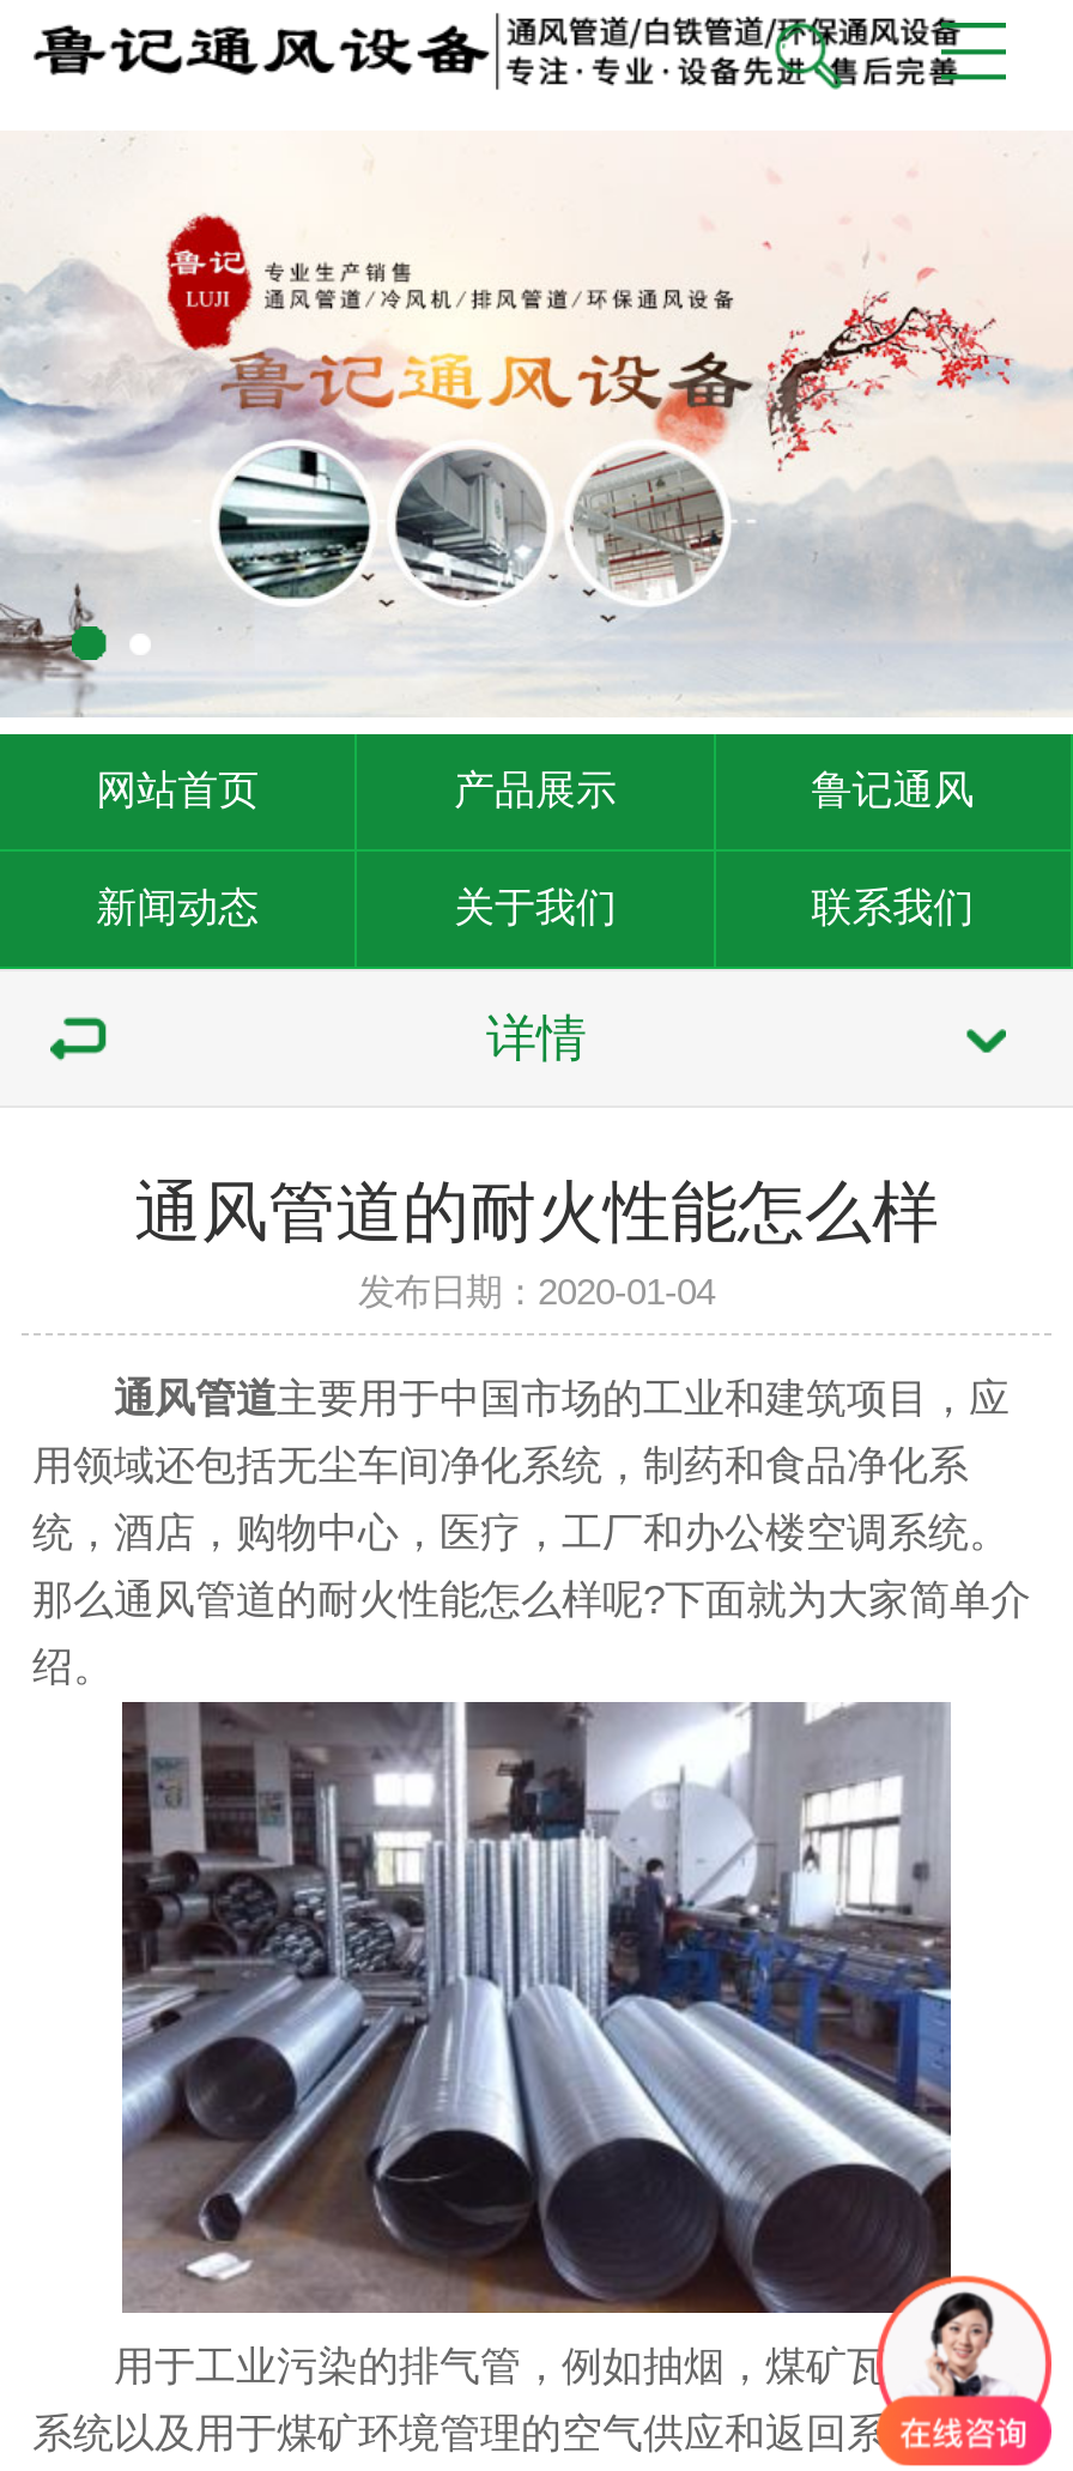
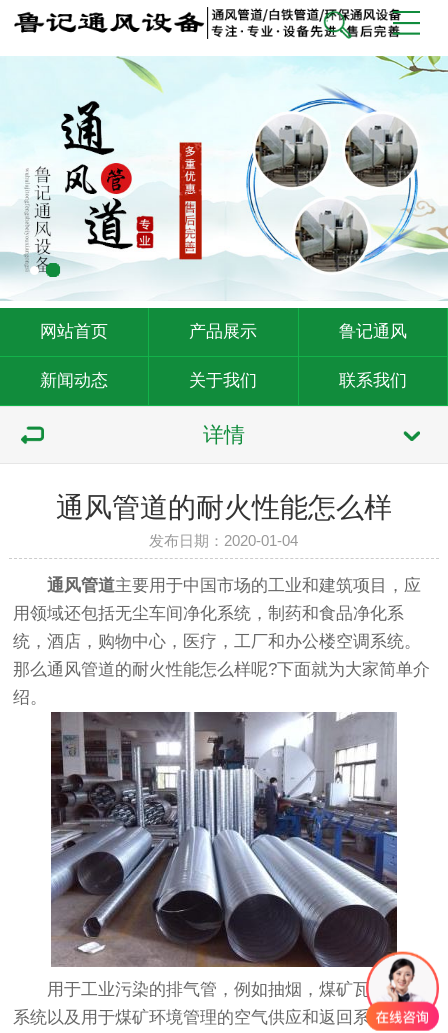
- [image]
+ [image]
